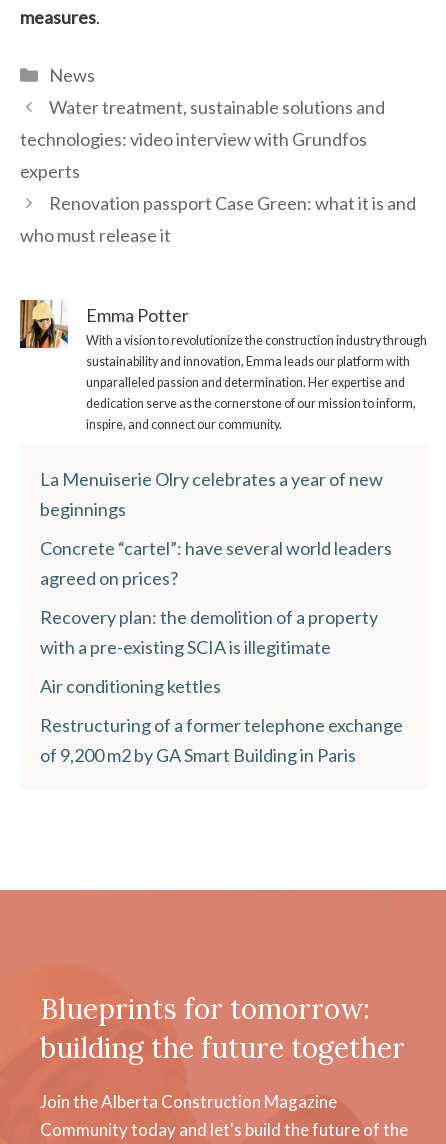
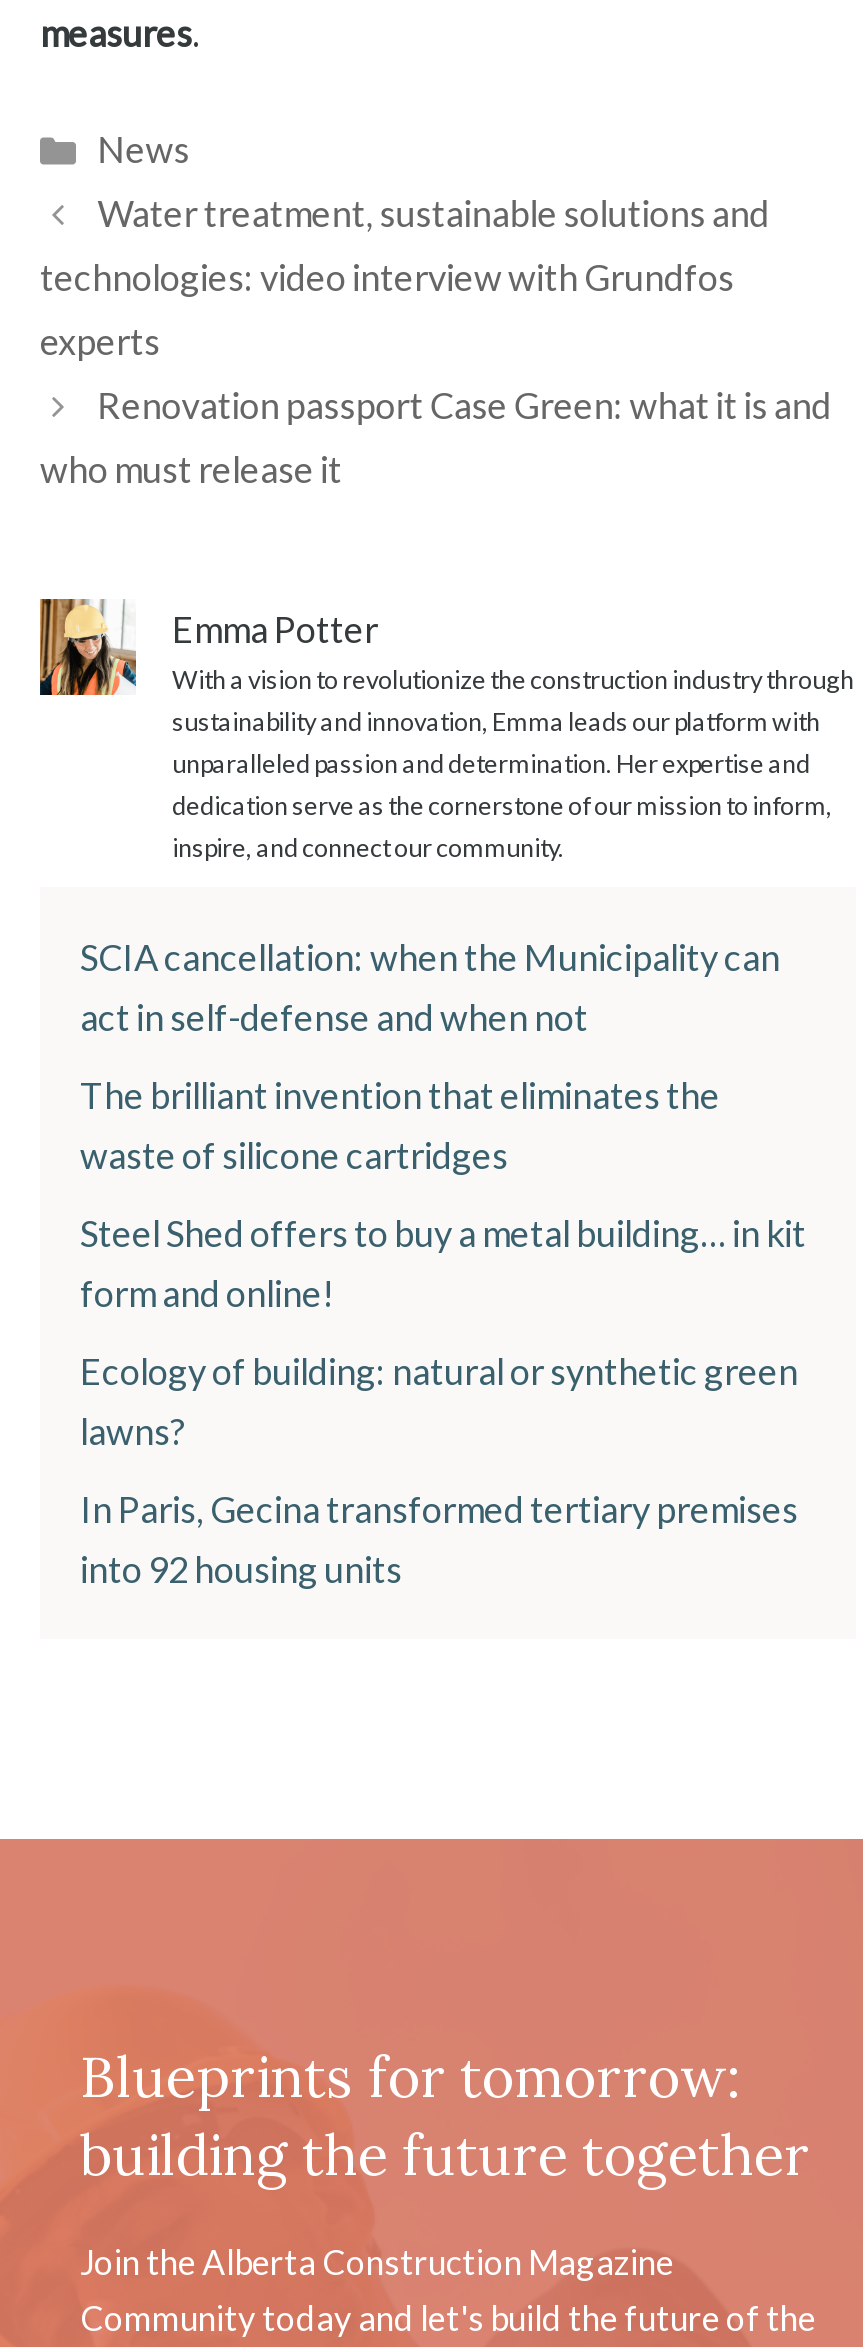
- La Menuiserie Olry celebrates a year of new
- beginnings
+ SCIA cancellation: when the Municipality can
+ act in self-defense and when not

- Concrete “cartel”: have several world leaders
- agreed on prices?
+ The brilliant invention that eliminates the
+ waste of silicone cartridges

- Recovery plan: the demolition of a property
- with a pre-existing SCIA is illegitimate
+ Steel Shed offers to buy a metal building… in kit
+ form and online!

- Air conditioning kettles
+ Ecology of building: natural or synthetic green
+ lawns?

- Restructuring of a former telephone exchange
- of 9,200 m2 by GA Smart Building in Paris
+ In Paris, Gecina transformed tertiary premises
+ into 92 housing units
